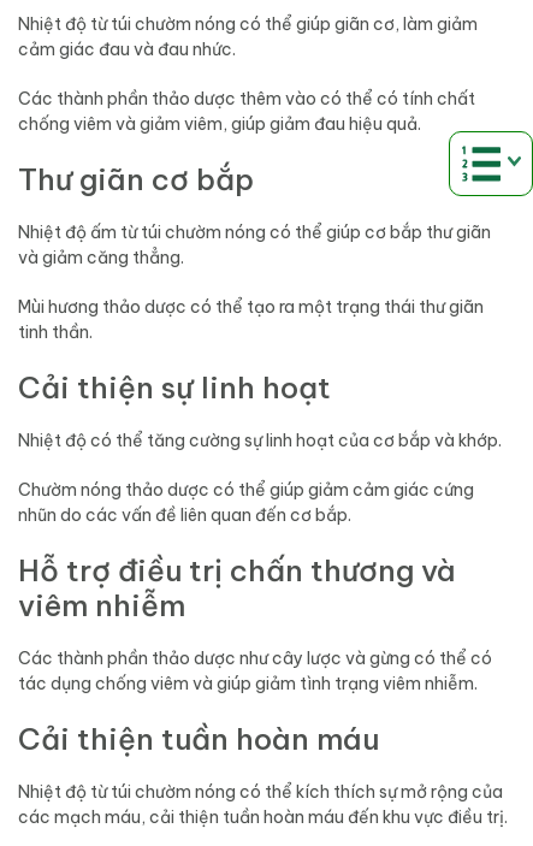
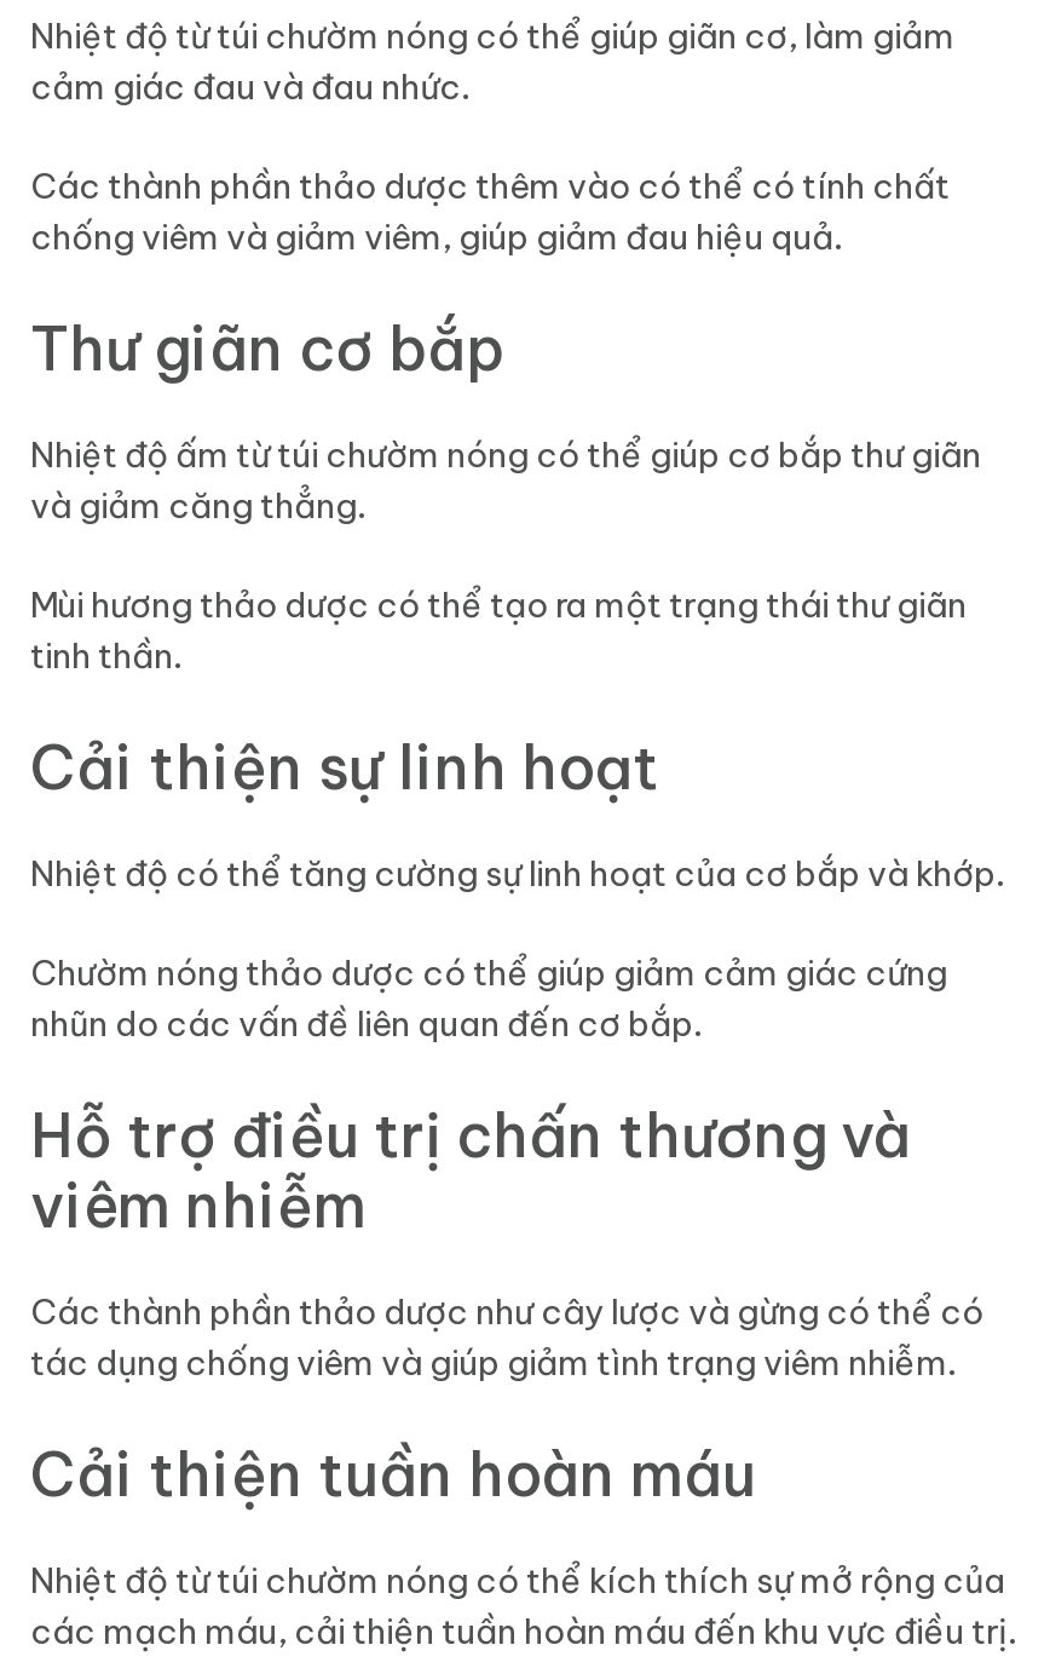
- [image]
